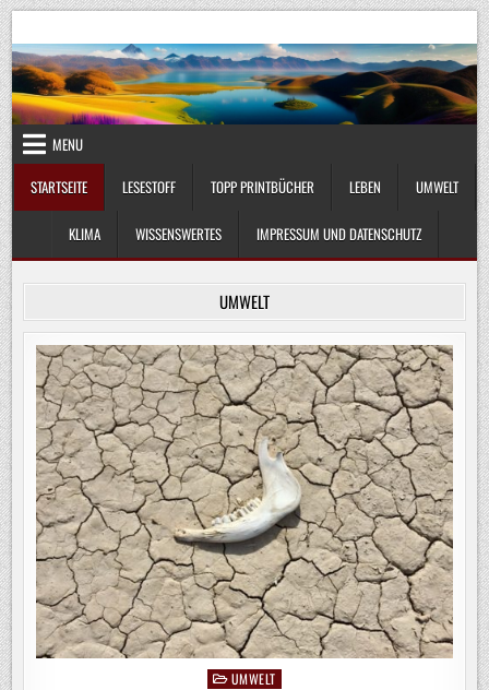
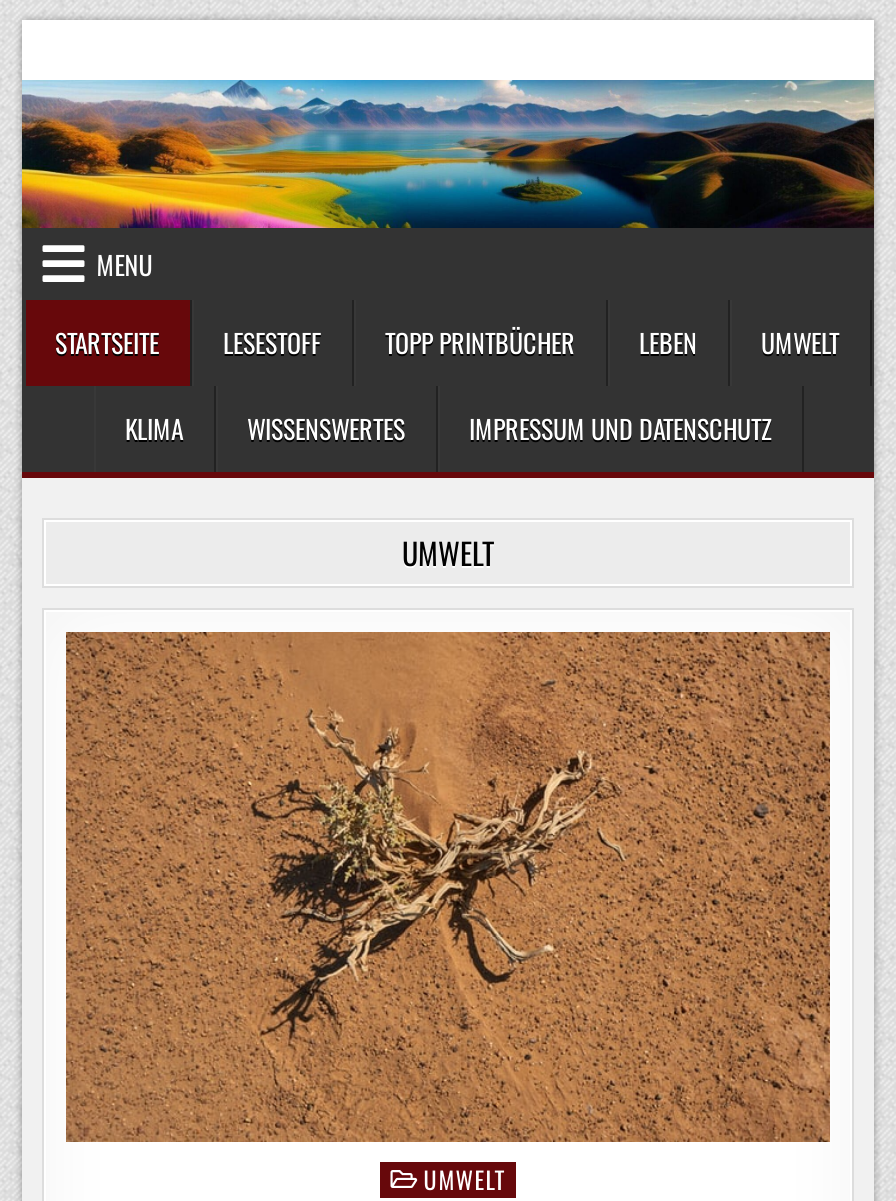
- [image]
+ [image]
